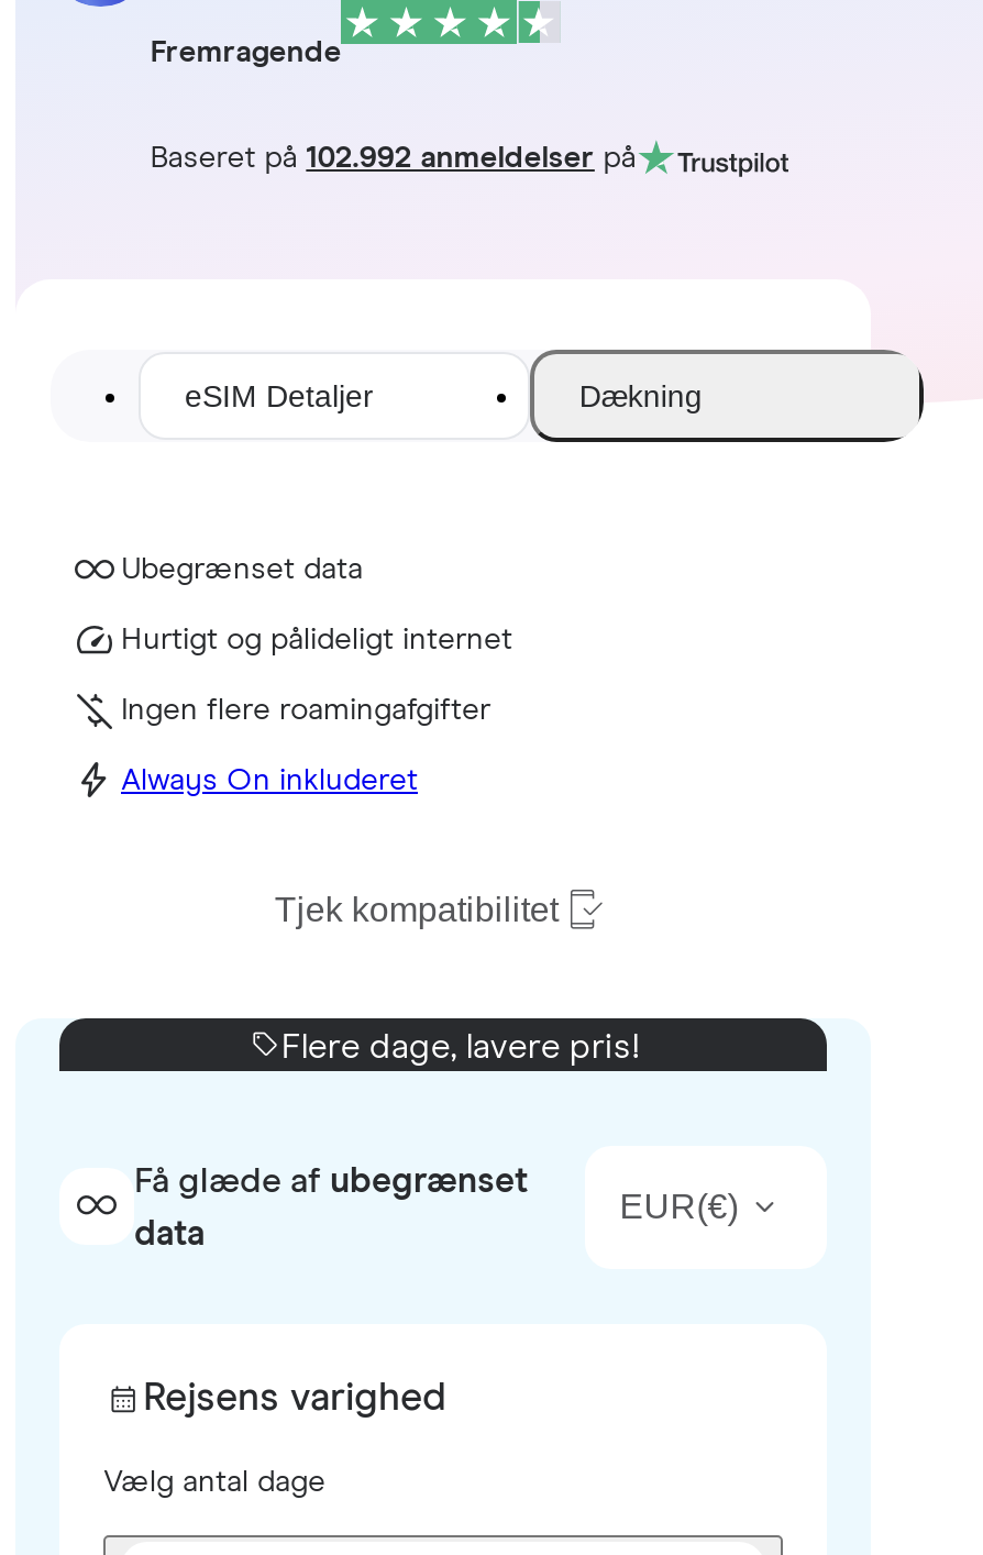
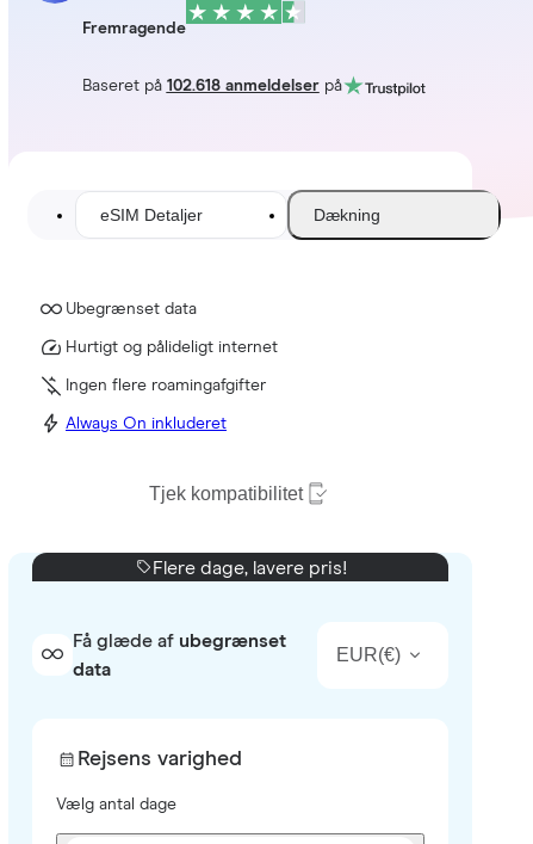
- Baseret på 102.992 anmeldelser på
+ Baseret på 102.618 anmeldelser på
